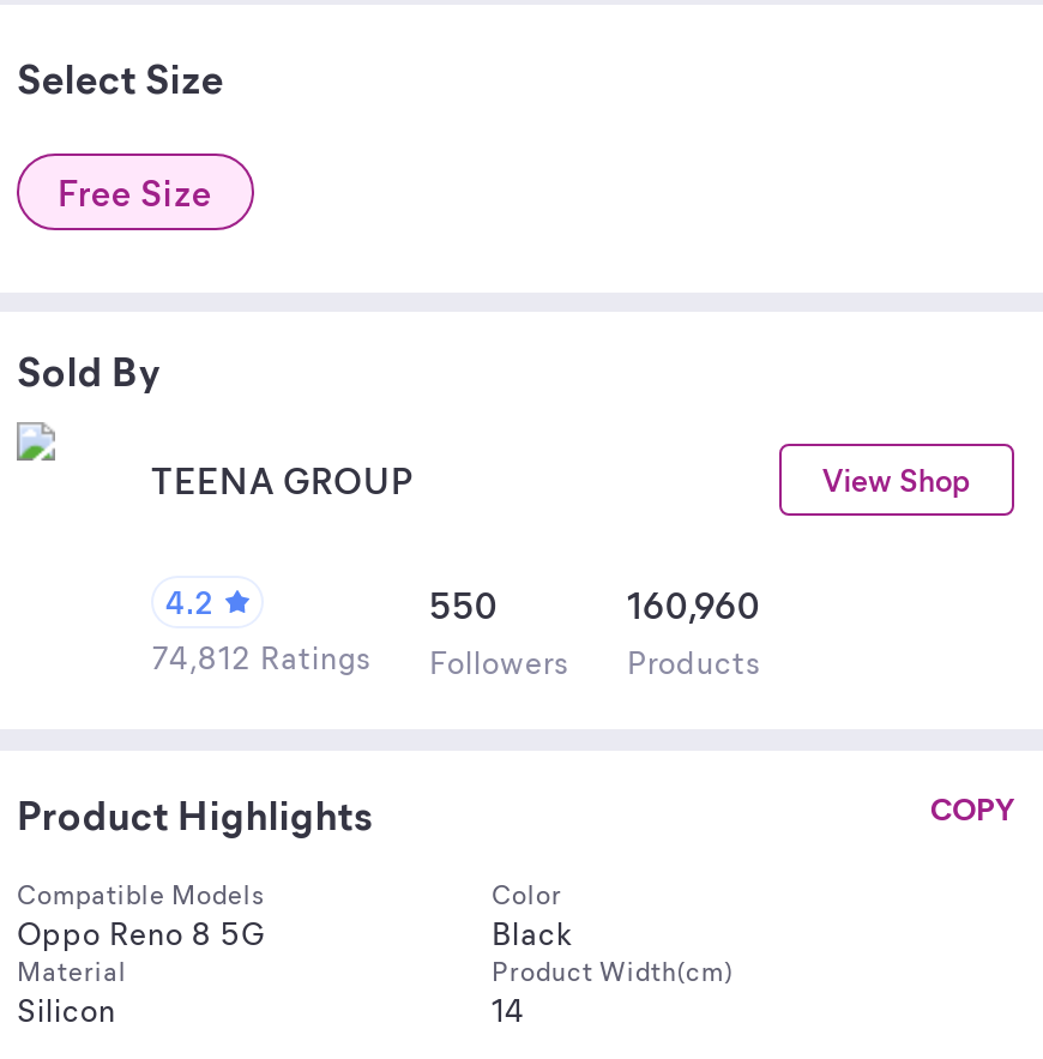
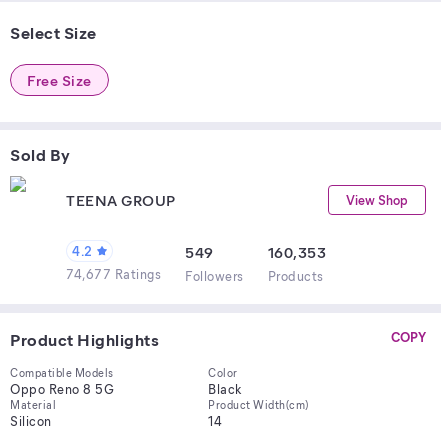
- 550
+ 549

- 160,960
+ 160,353

- 74,812 Ratings Followers Products
+ 74,677 Ratings Followers Products
